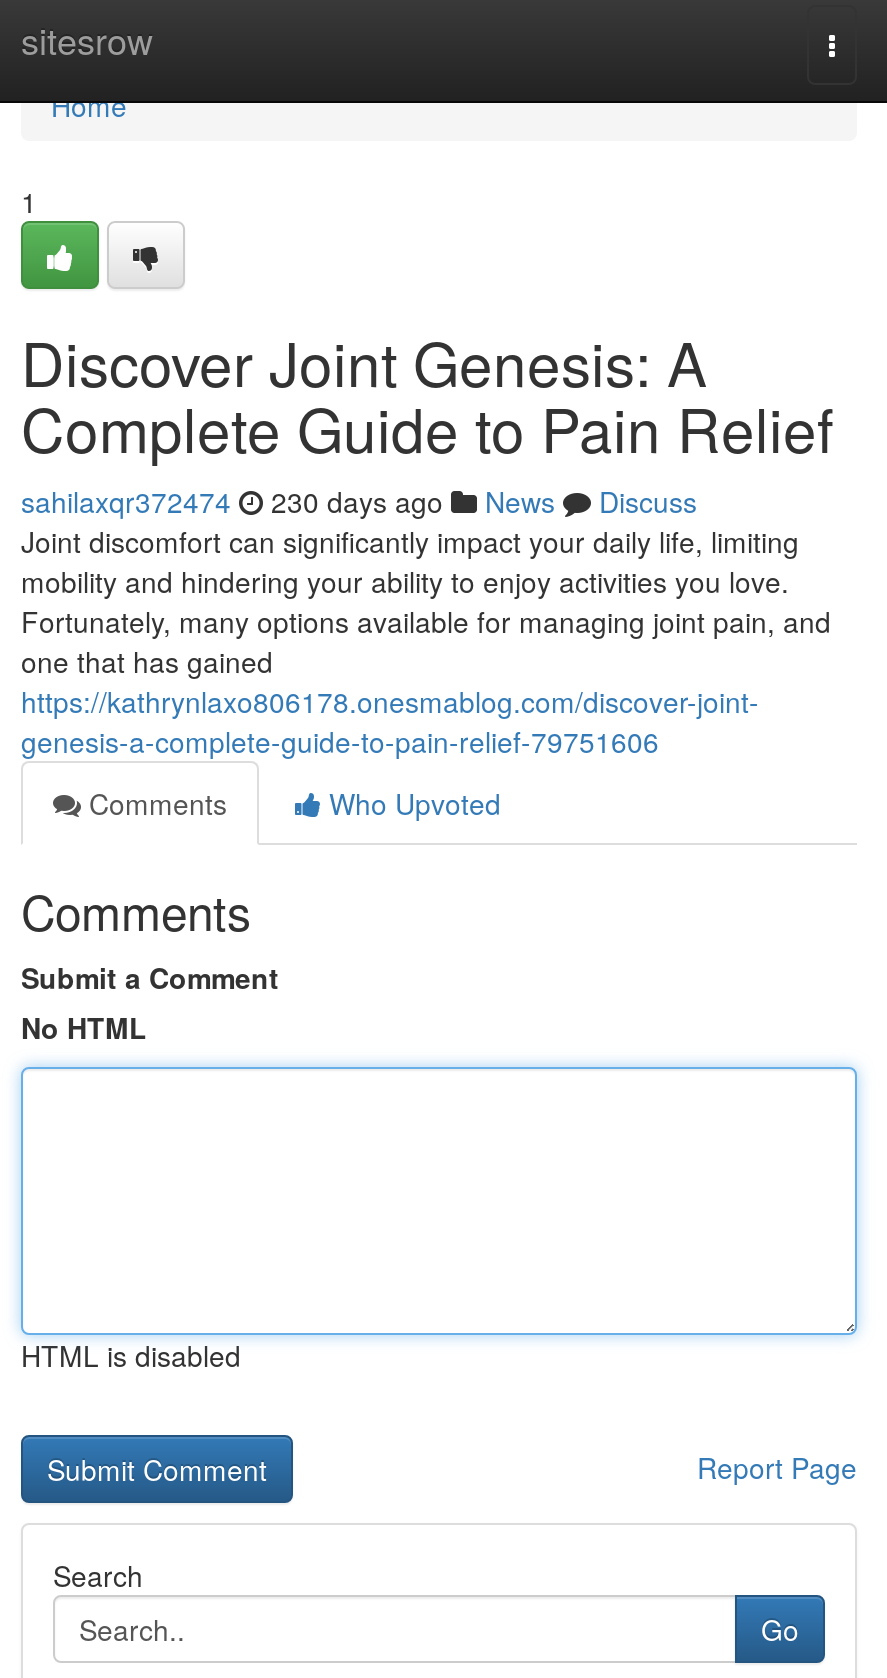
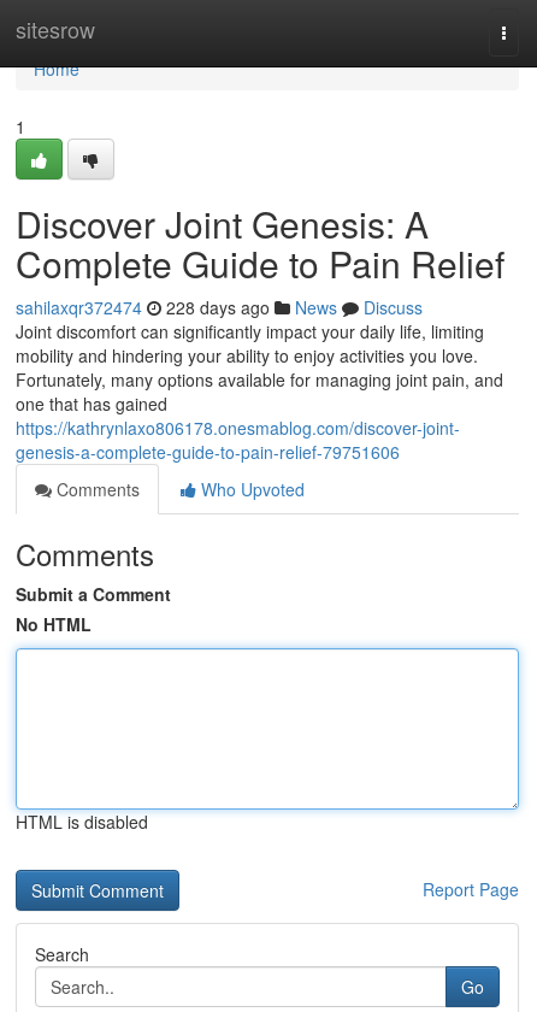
- sahilaxqr372474 230 days ago News Discuss
+ sahilaxqr372474 228 days ago News Discuss
